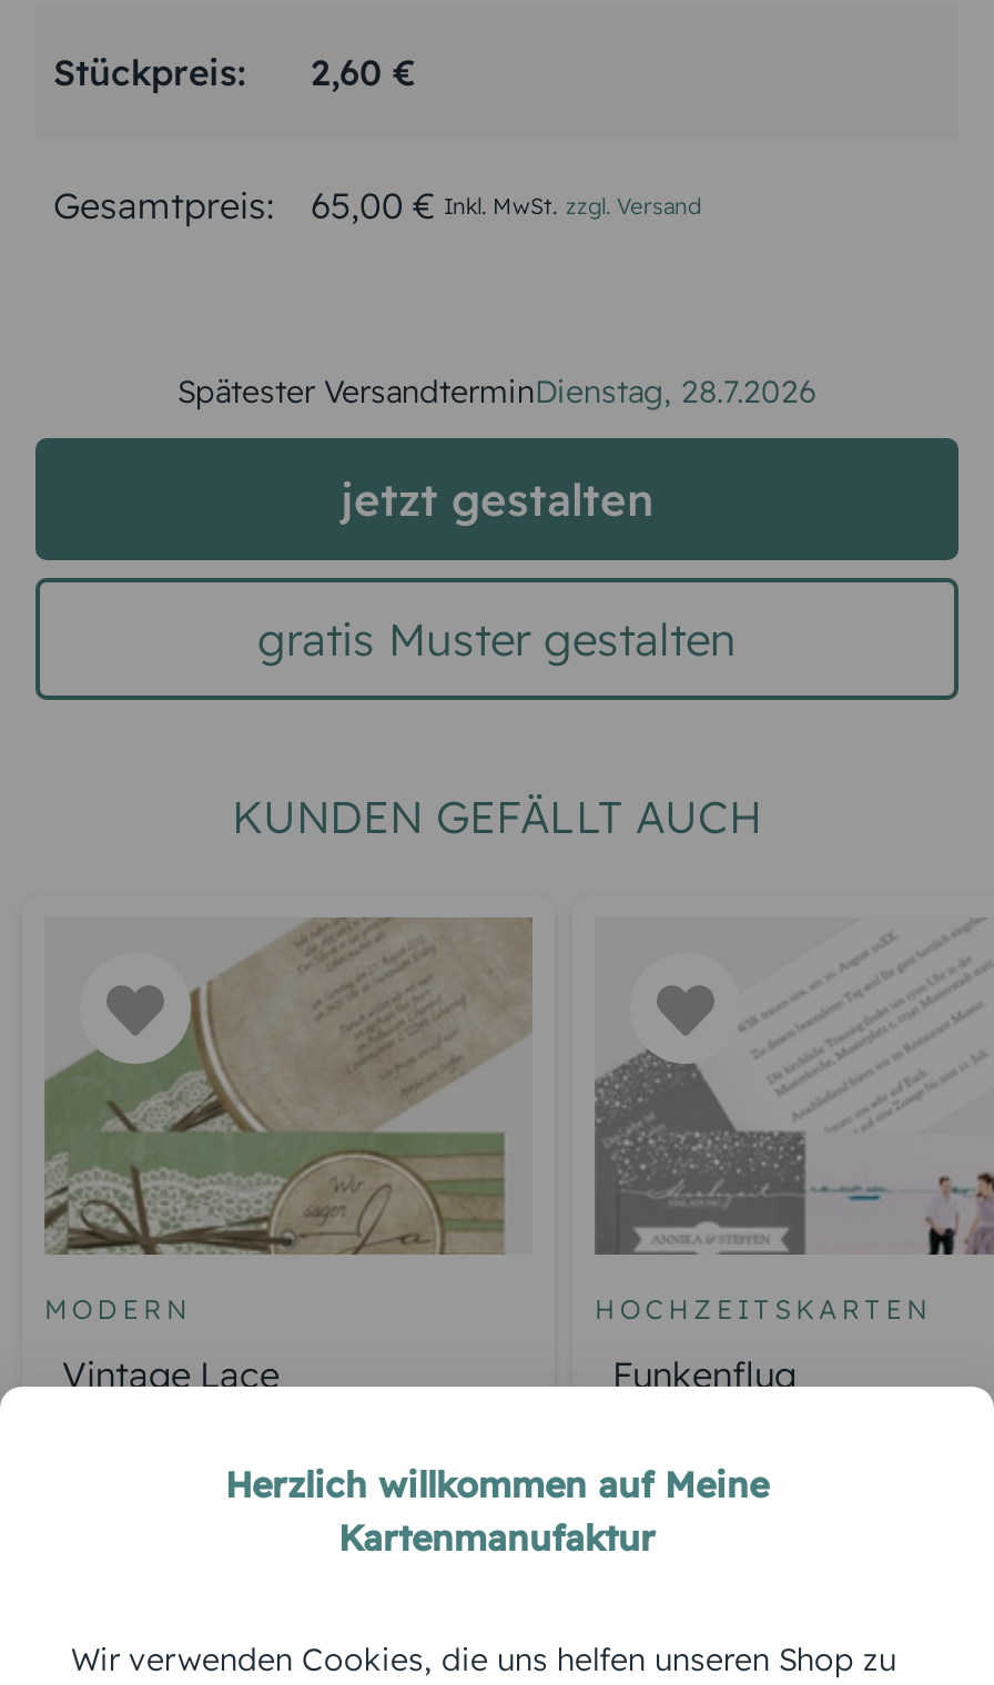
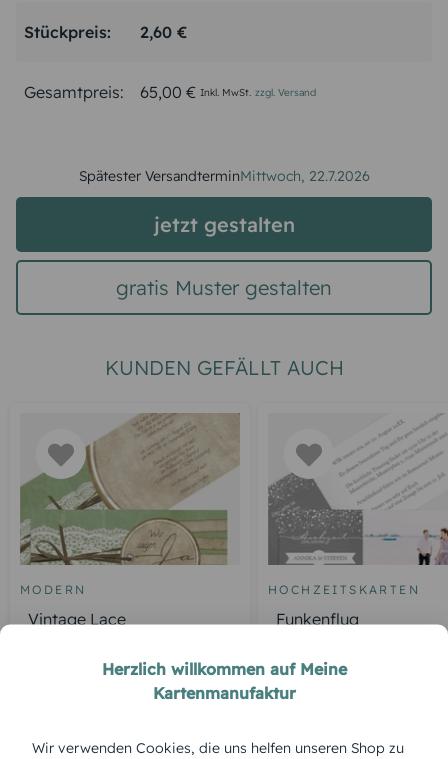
- Spätester VersandterminDienstag, 28.7.2026
+ Spätester VersandterminMittwoch, 22.7.2026
